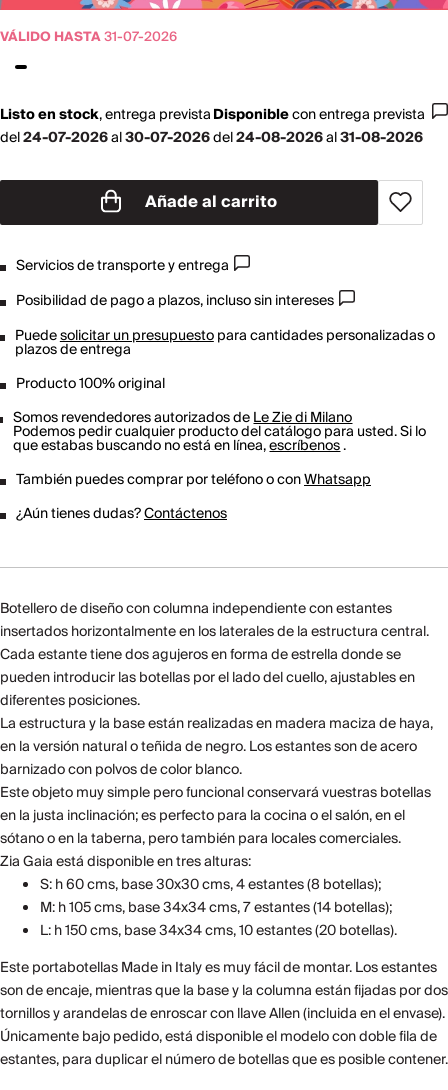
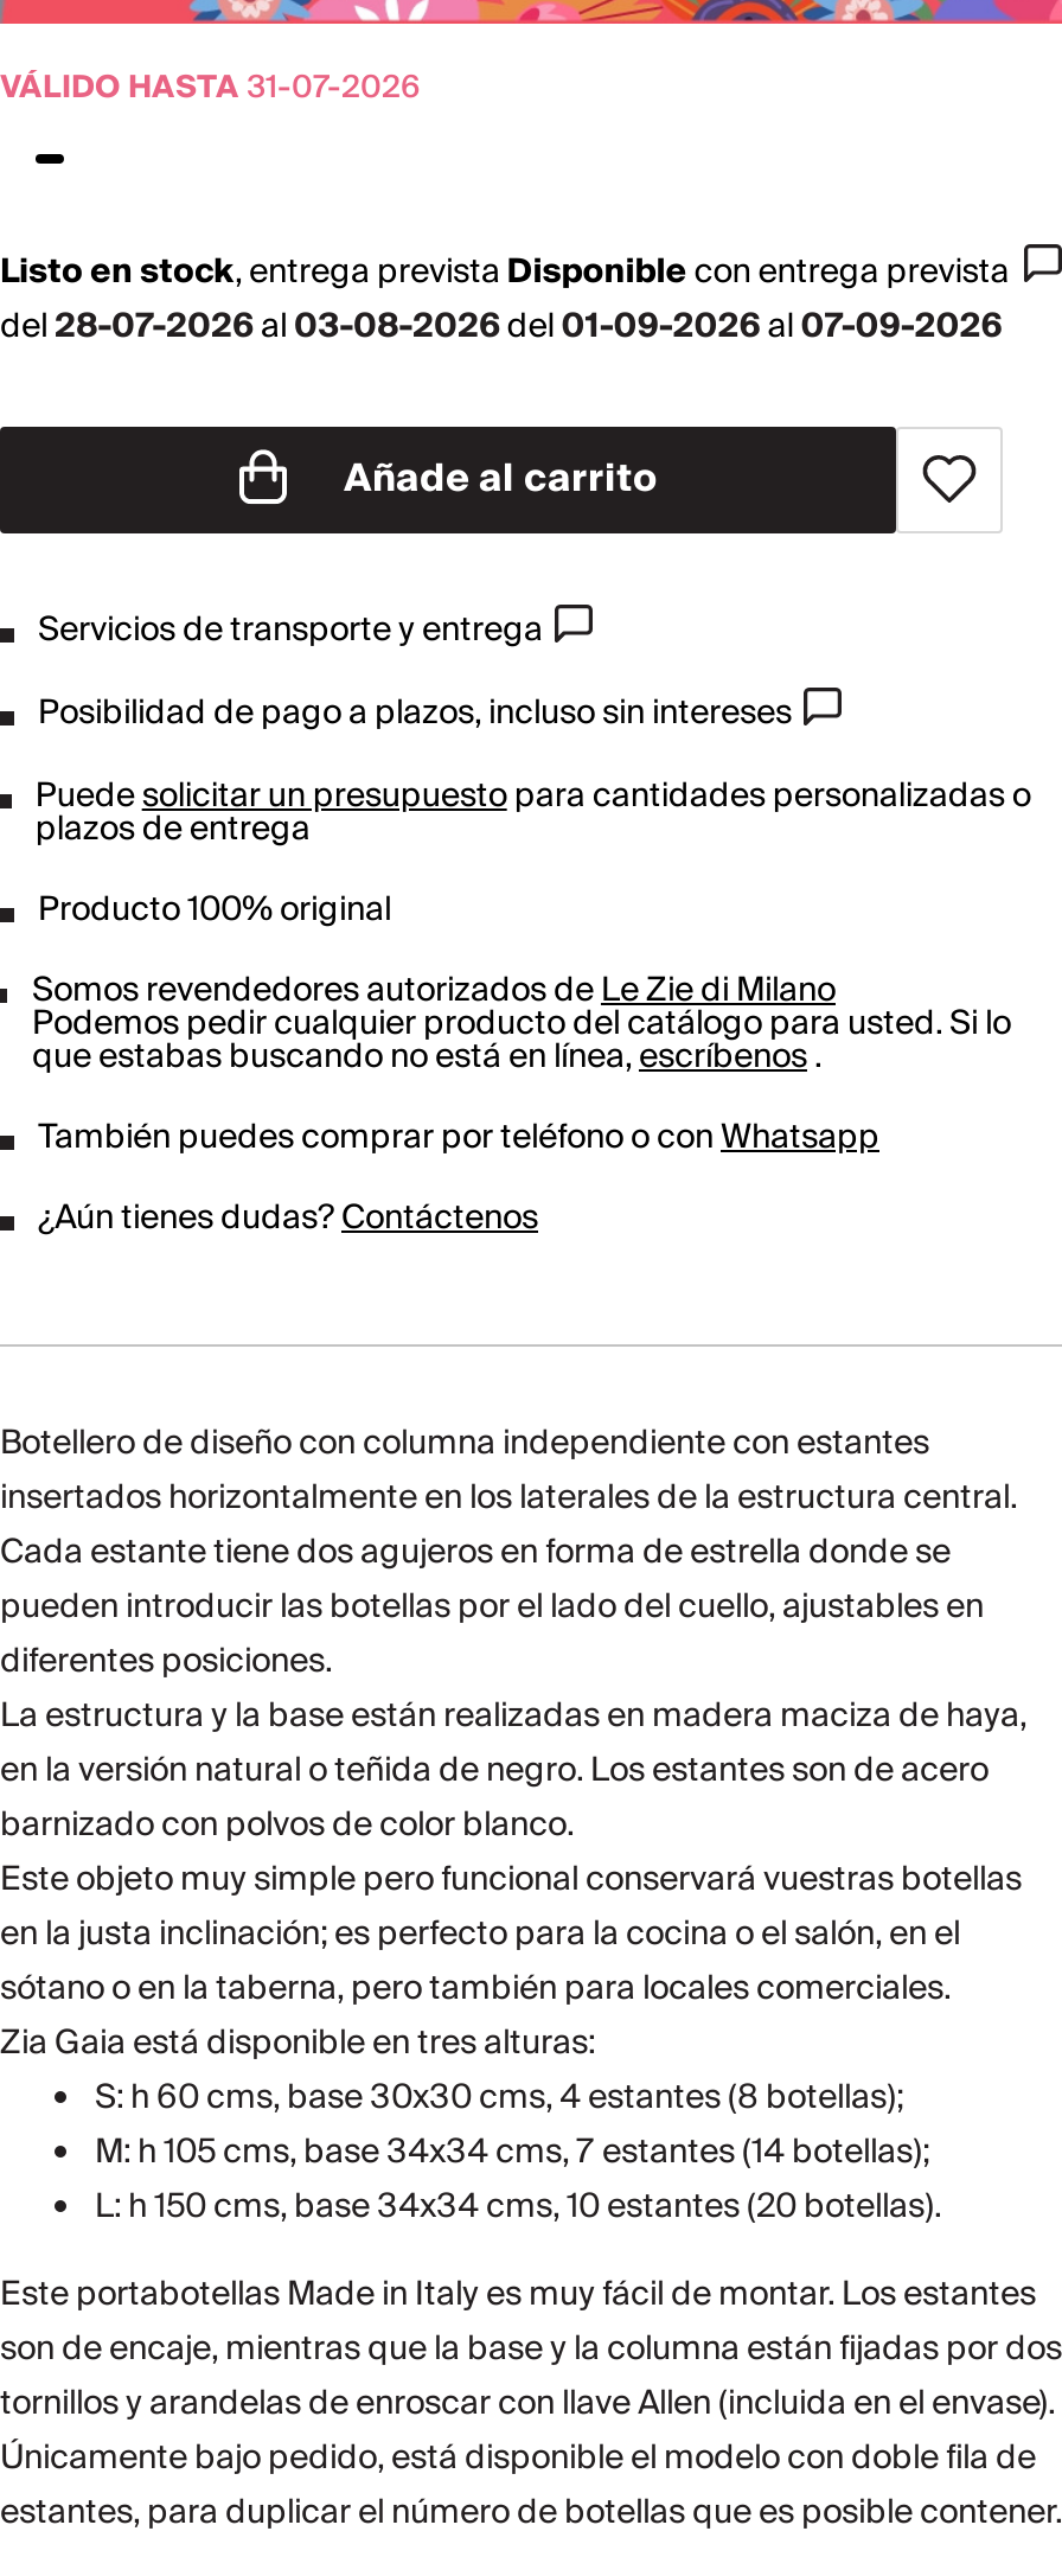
- del24-07-2026al30-07-2026
+ del28-07-2026al03-08-2026

- del 24-08-2026al 31-08-2026
+ del 01-09-2026al 07-09-2026
